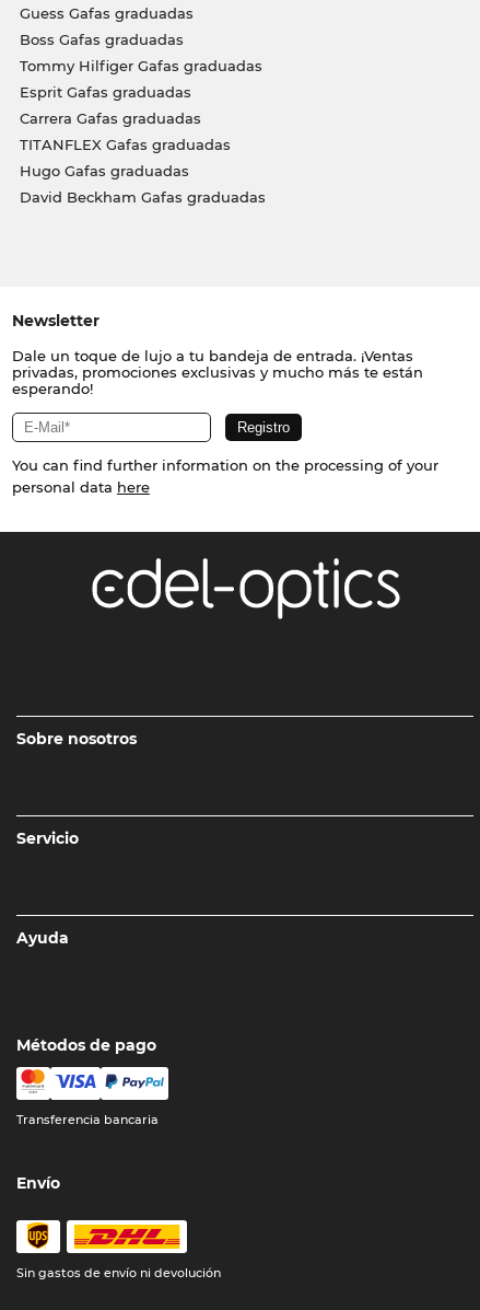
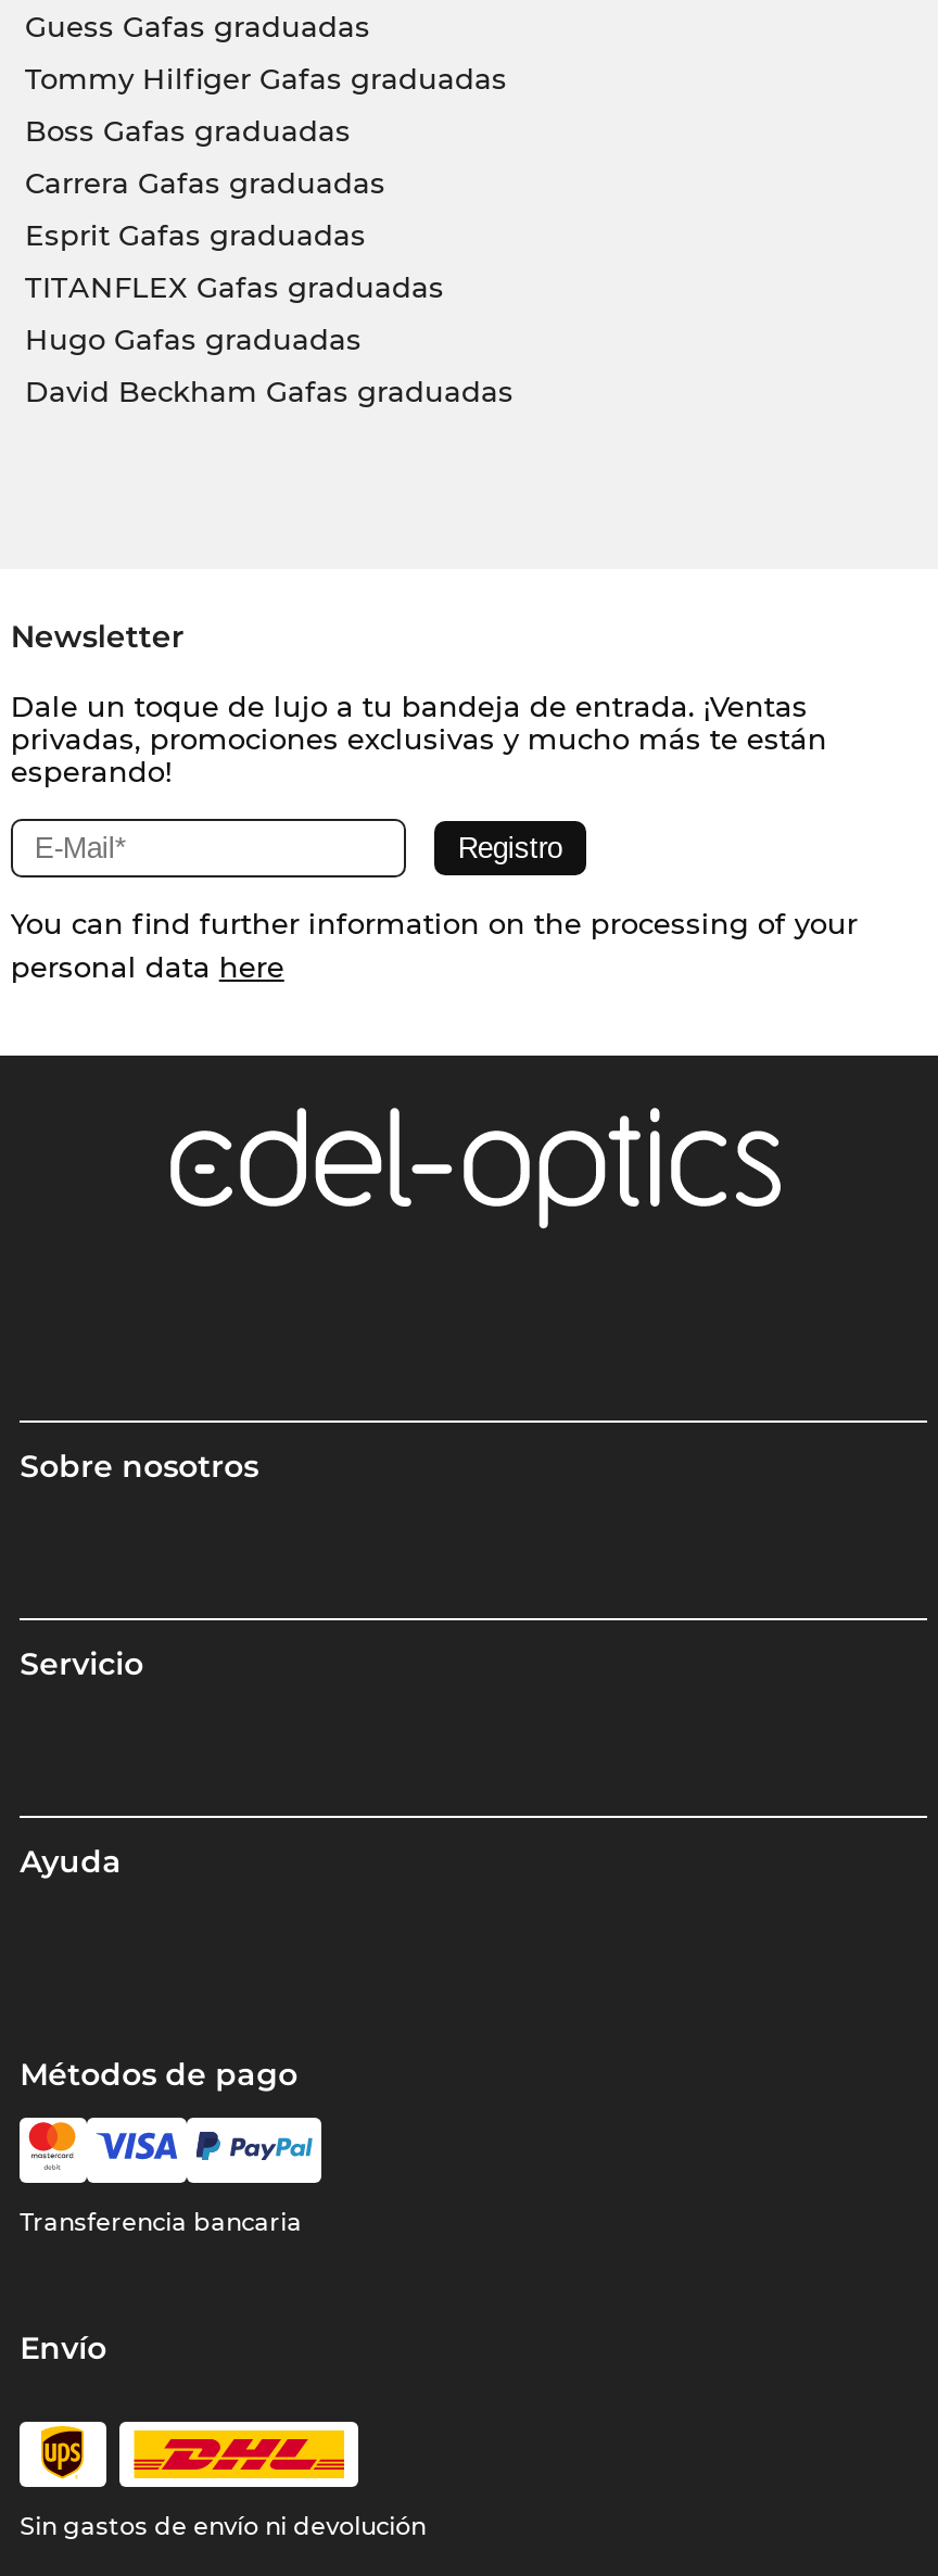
moved down: Boss Gafas graduadas

moved up: Tommy Hilfiger Gafas graduadas

moved down: Esprit Gafas graduadas

moved up: Carrera Gafas graduadas
